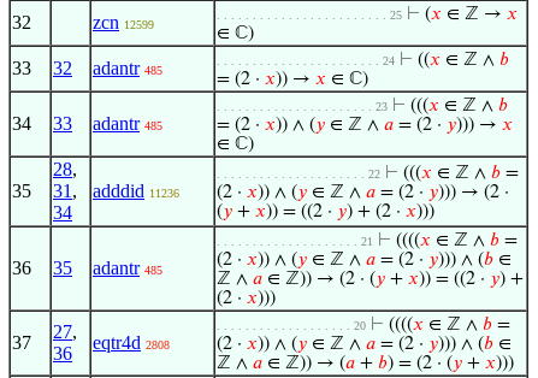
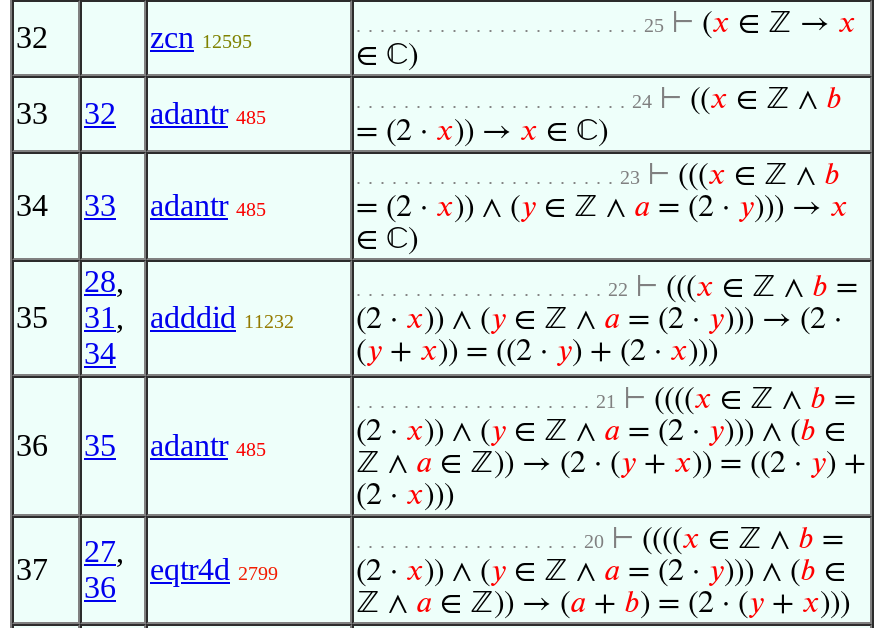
- zcn 12599
+ zcn 12595

- adddid 11236
+ adddid 11232

- eqtr4d 2808
+ eqtr4d 2799
